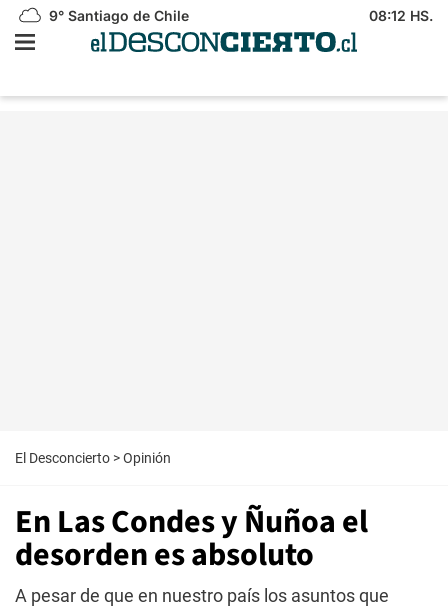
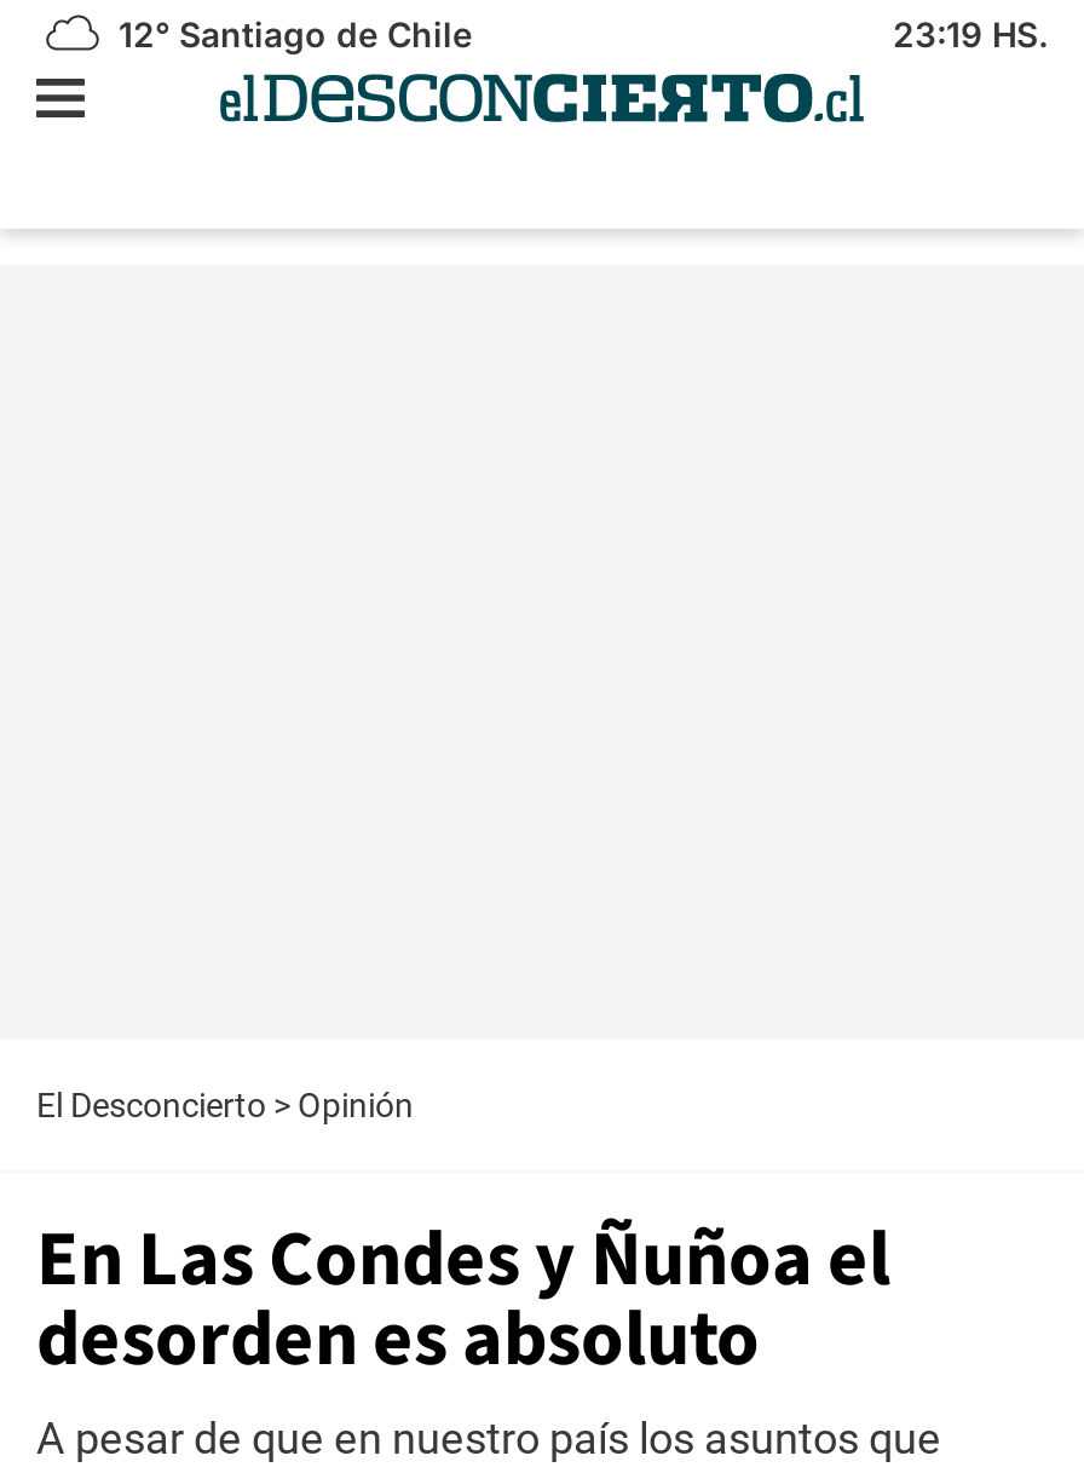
- 9° Santiago de Chile
+ 12° Santiago de Chile

- 08:12 HS.
+ 23:19 HS.
